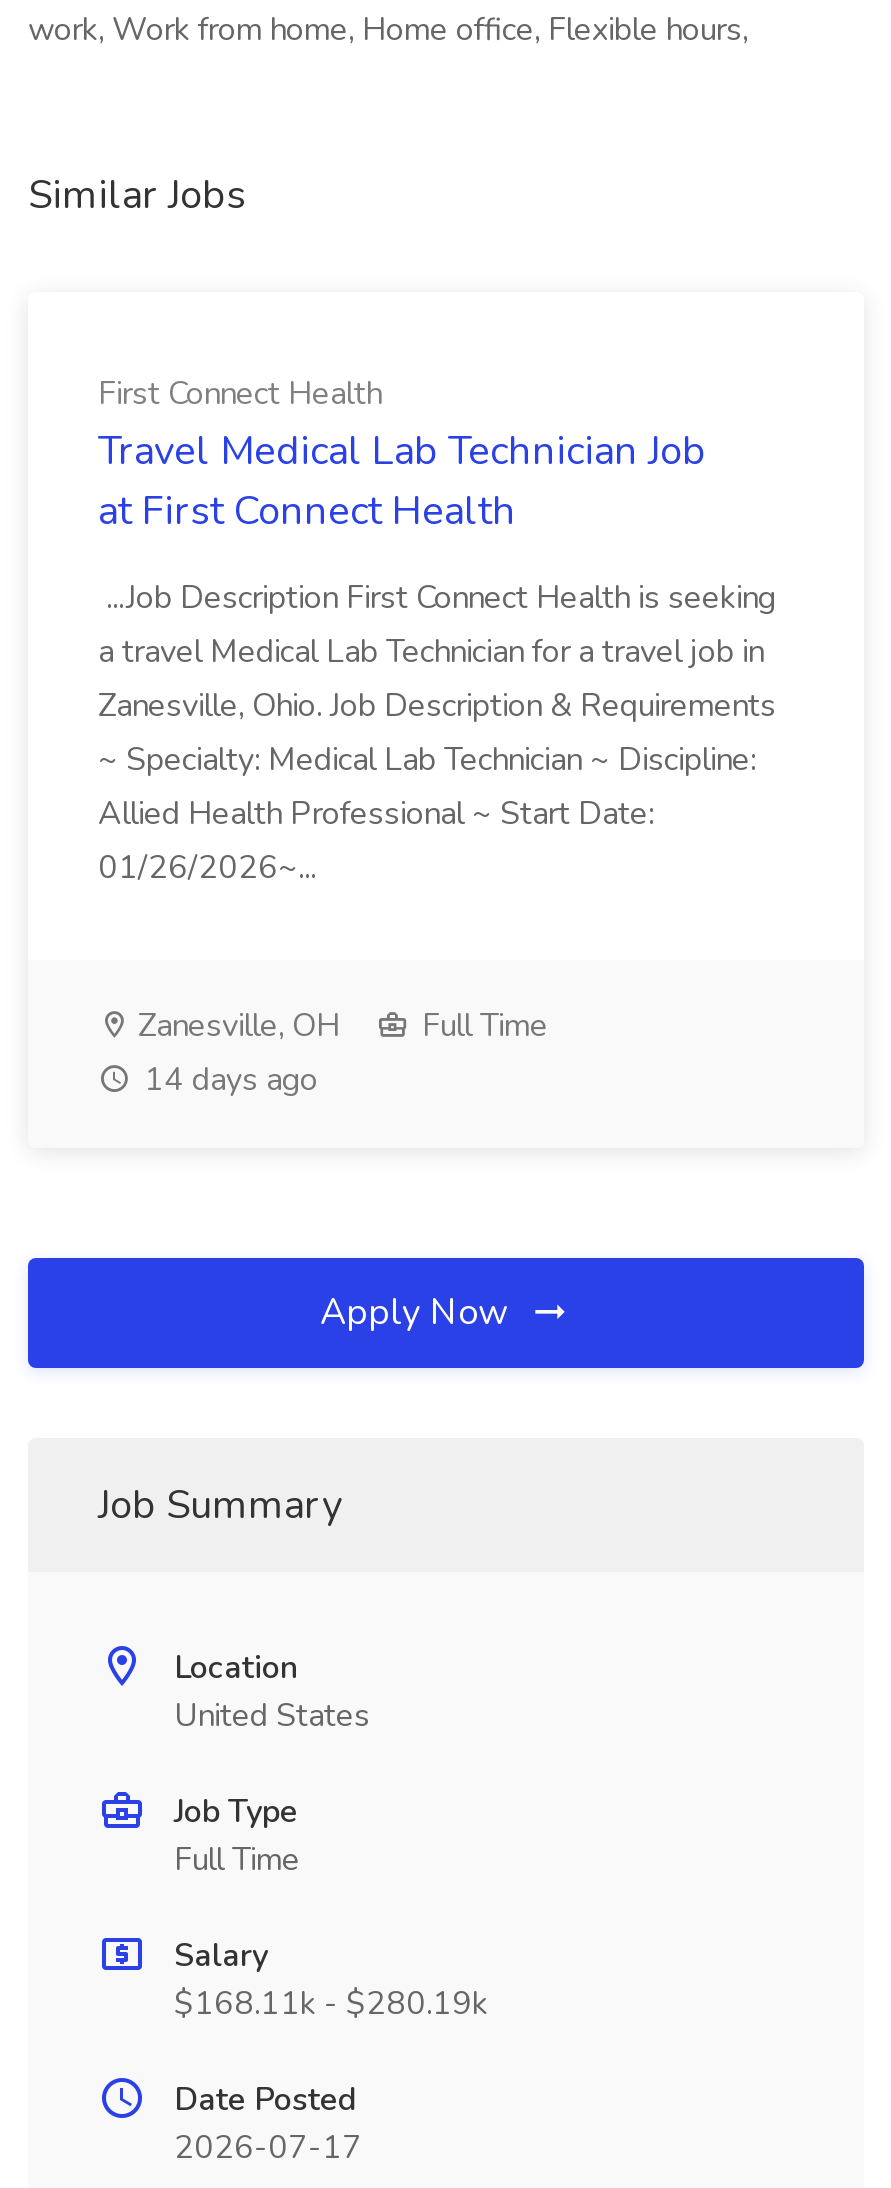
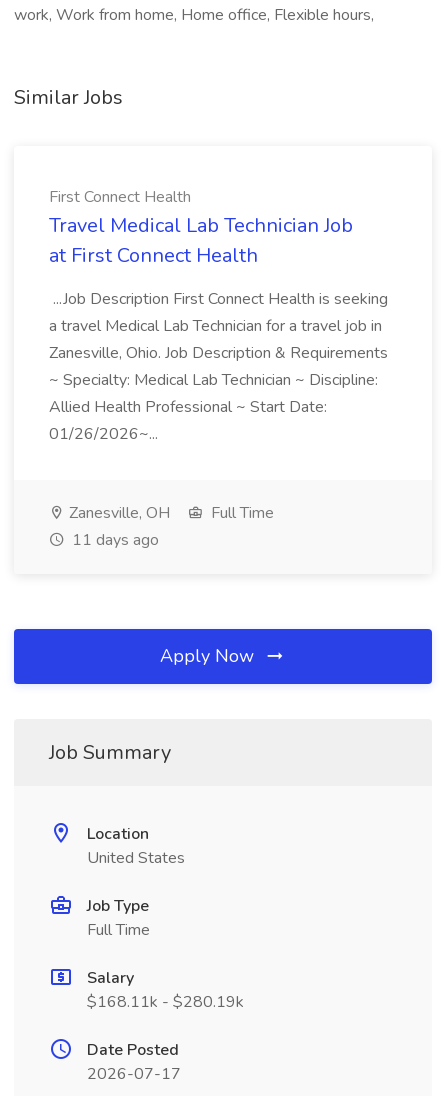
- 14 days ago
+ 11 days ago
